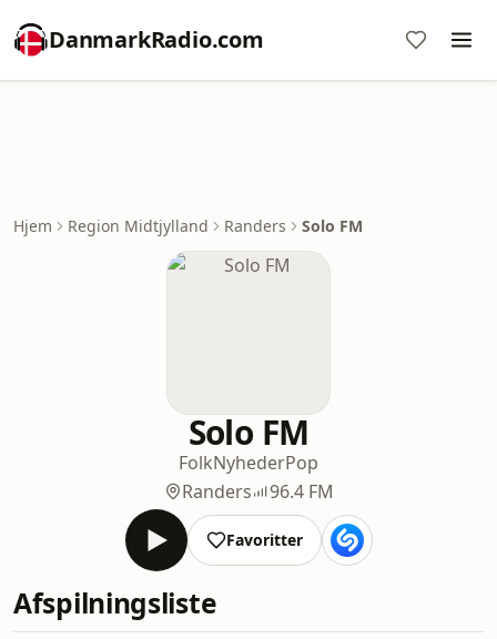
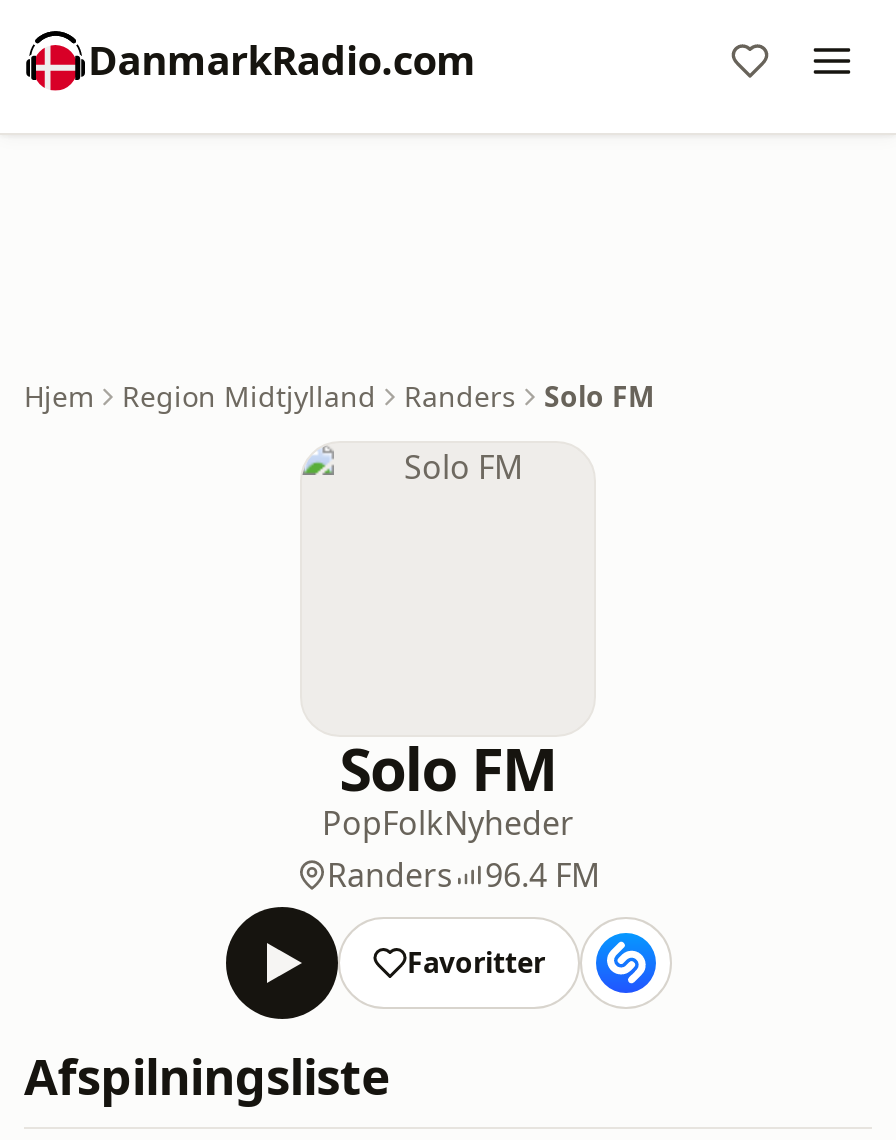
- FolkNyhederPop
+ PopFolkNyheder
